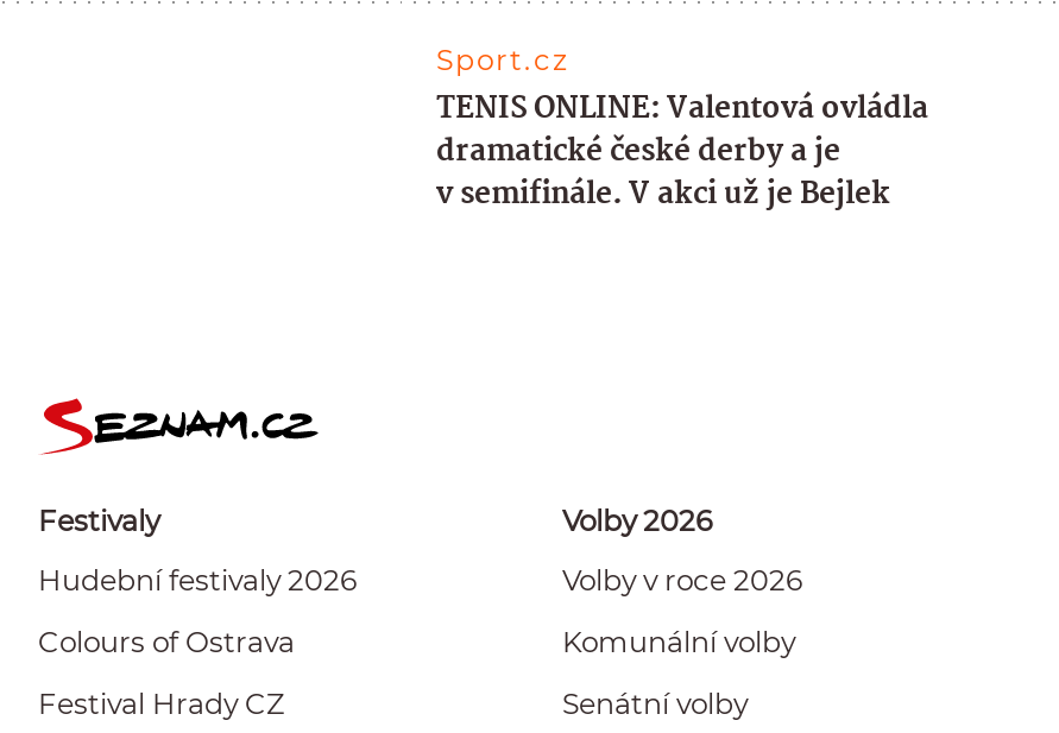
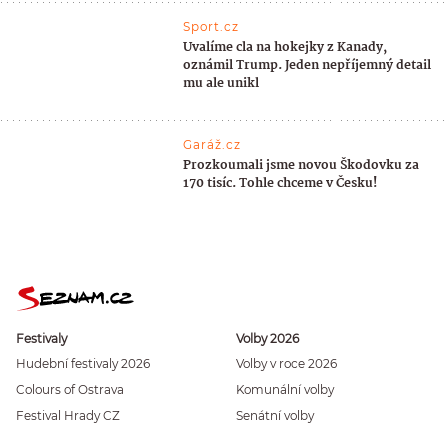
- TENIS ONLINE: Valentová ovládla
- dramatické české derby a je
- v semifinále. V akci už je Bejlek
+ Uvalíme cla na hokejky z Kanady,
+ oznámil Trump. Jeden nepříjemný detail
+ mu ale unikl
+ Garáž.cz
+ Prozkoumali jsme novou Škodovku za
+ 170 tisíc. Tohle chceme v Česku!
